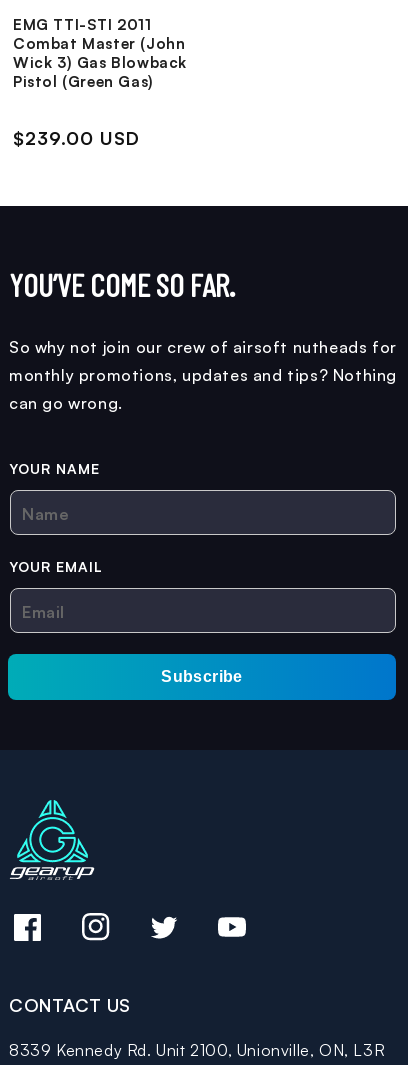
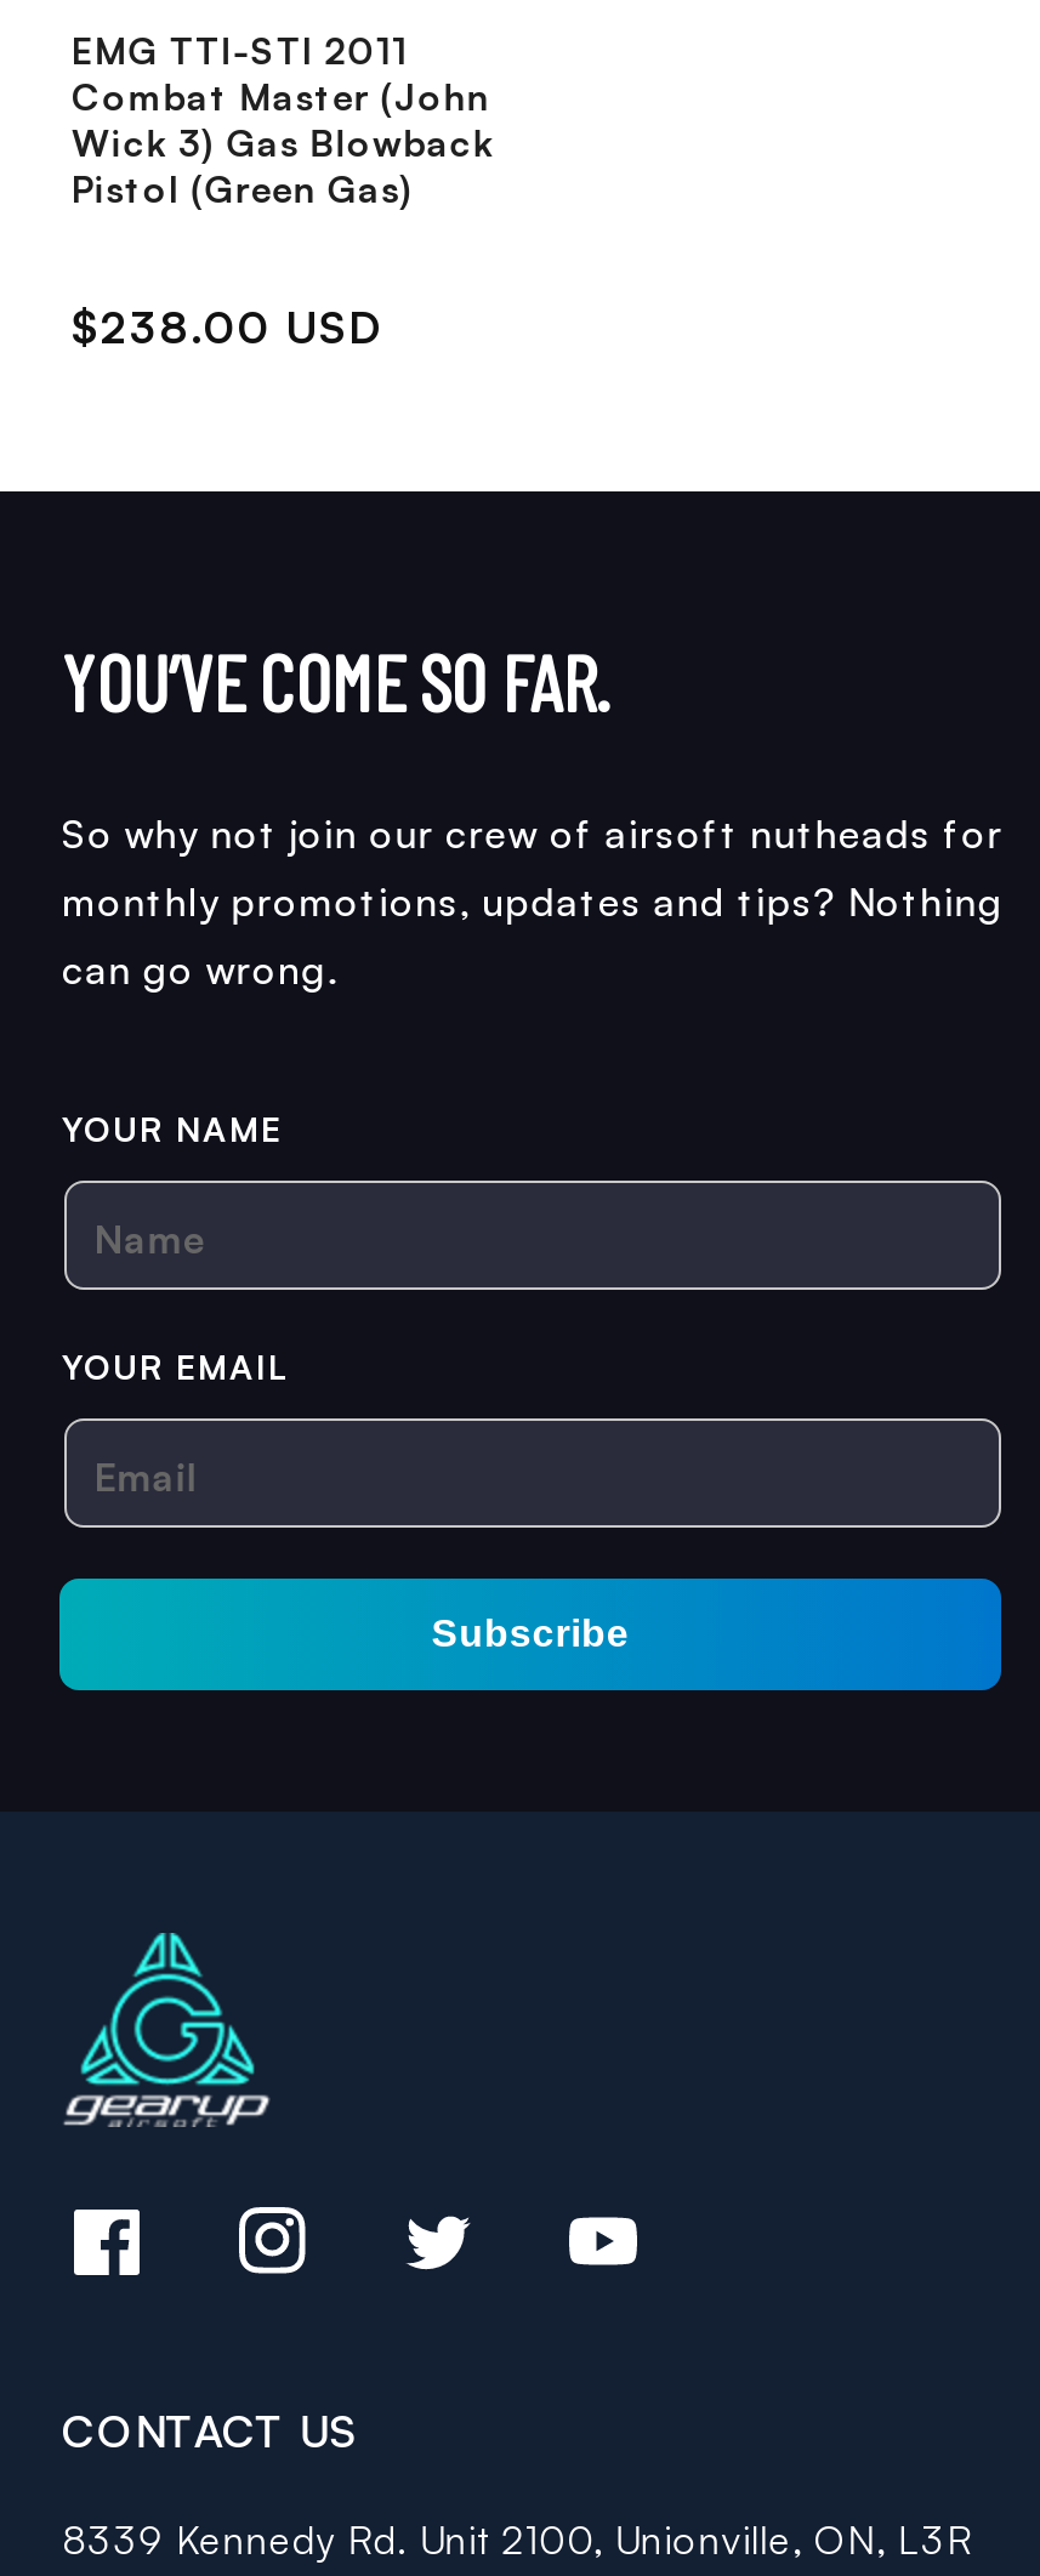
- $239.00 USD
+ $238.00 USD
